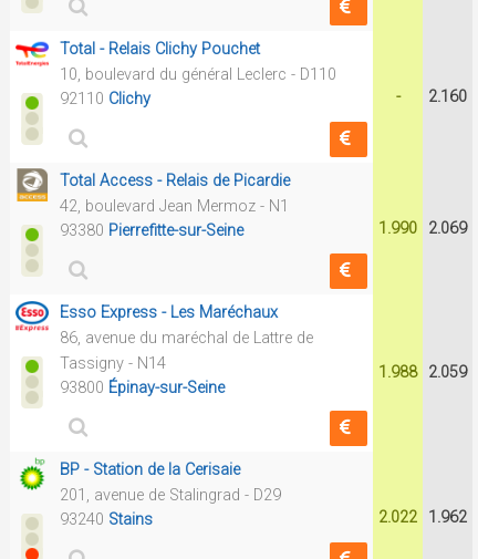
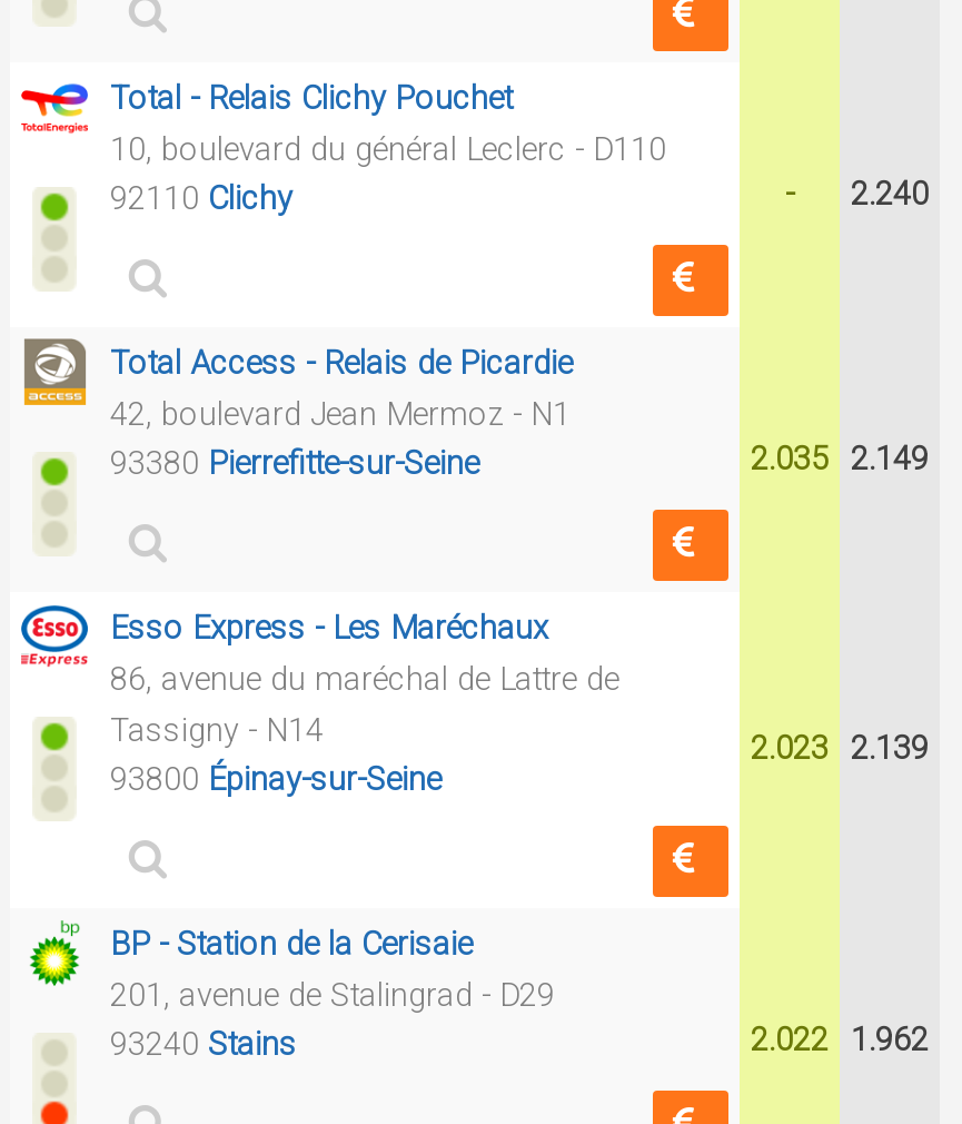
- 2.160
+ 2.240

- 1.990 2.069
+ 2.035 2.149

- 1.988 2.059
+ 2.023 2.139
